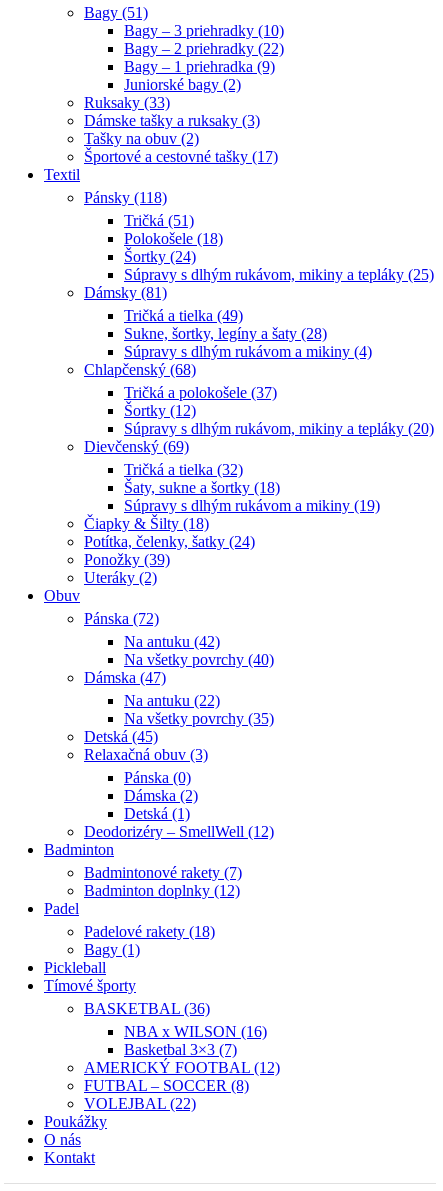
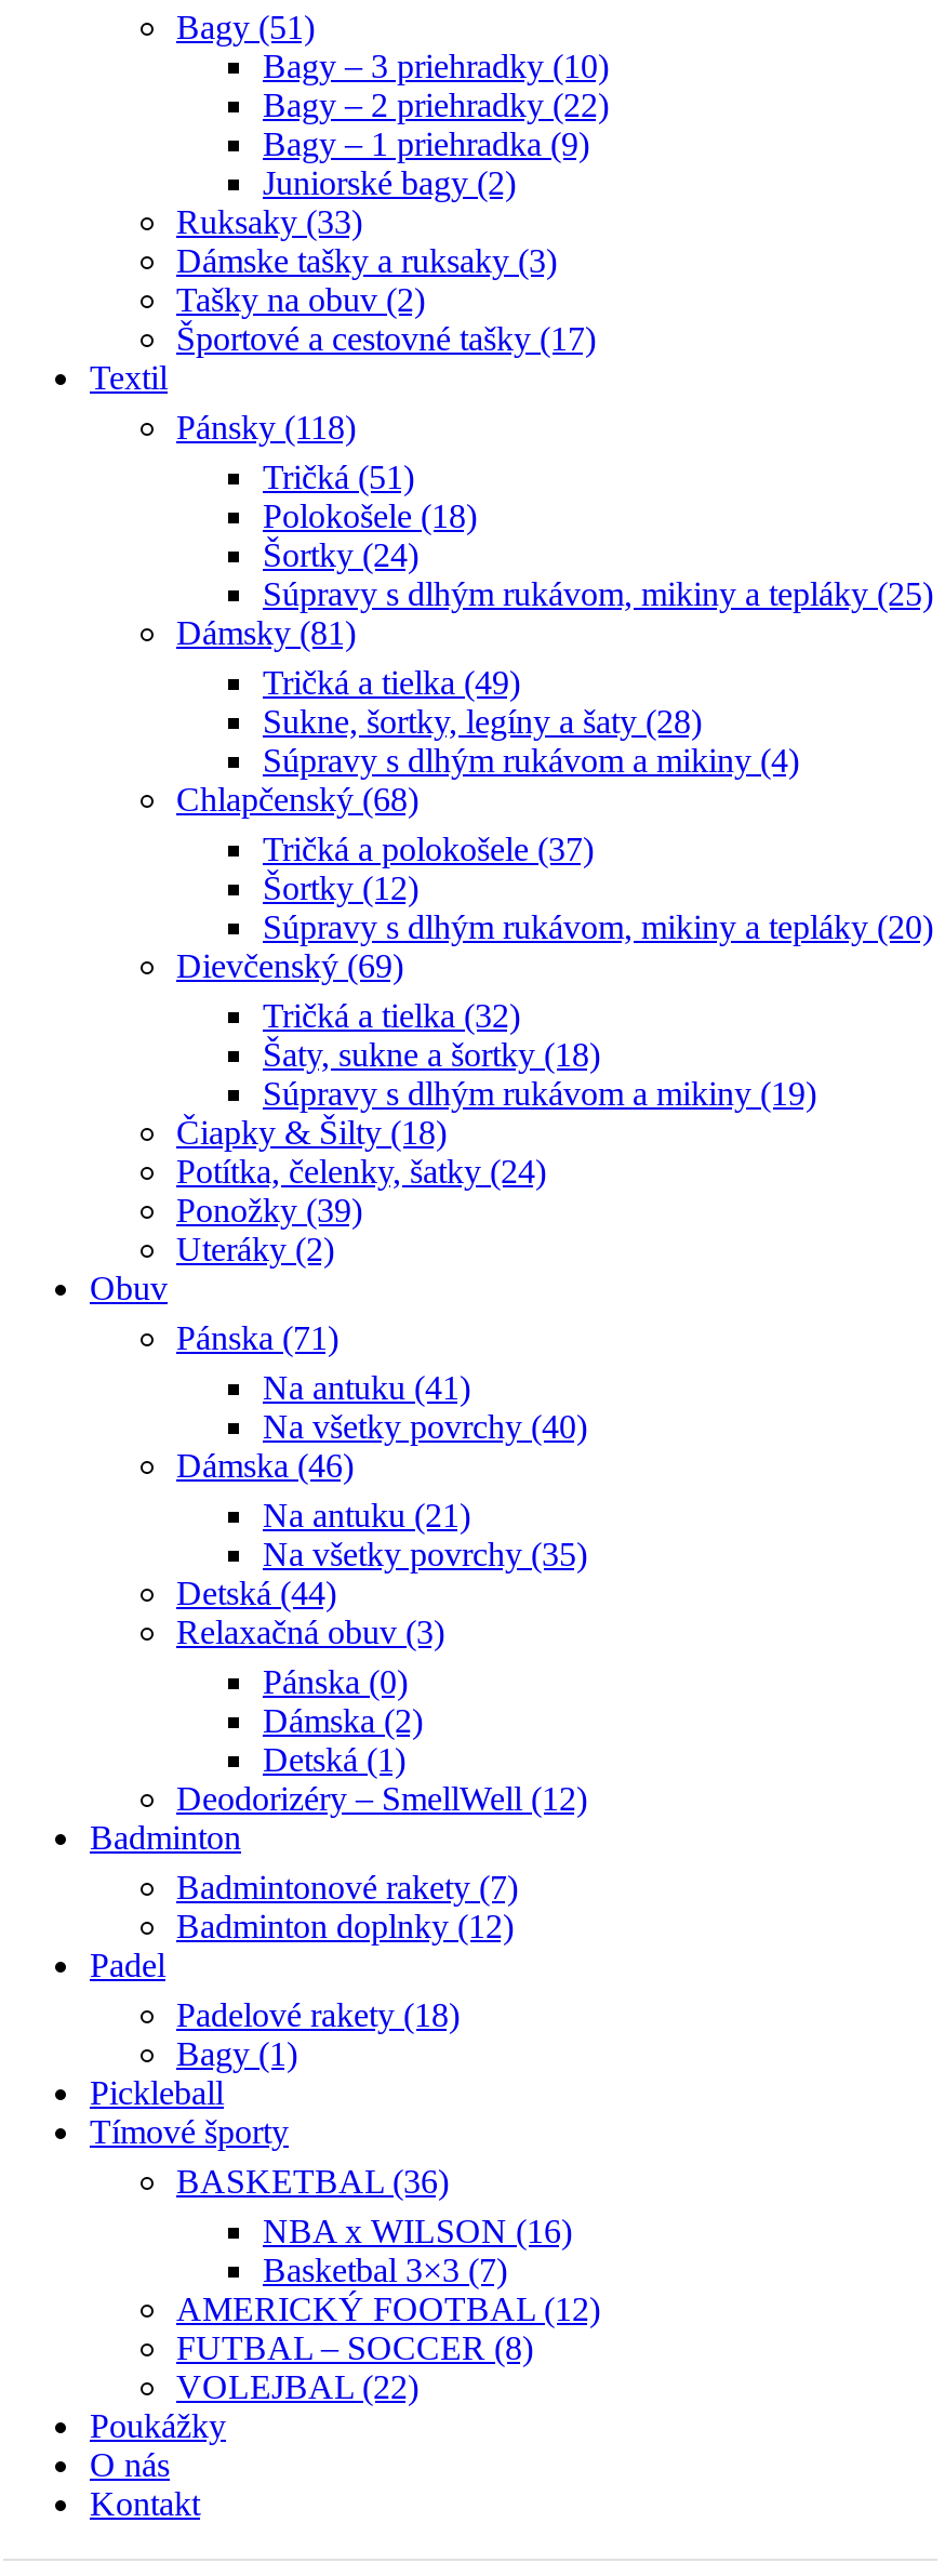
- Pánska (72)
+ Pánska (71)

- Na antuku (42)
+ Na antuku (41)

- Dámska (47)
+ Dámska (46)

- Na antuku (22)
+ Na antuku (21)

- Detská (45)
+ Detská (44)
